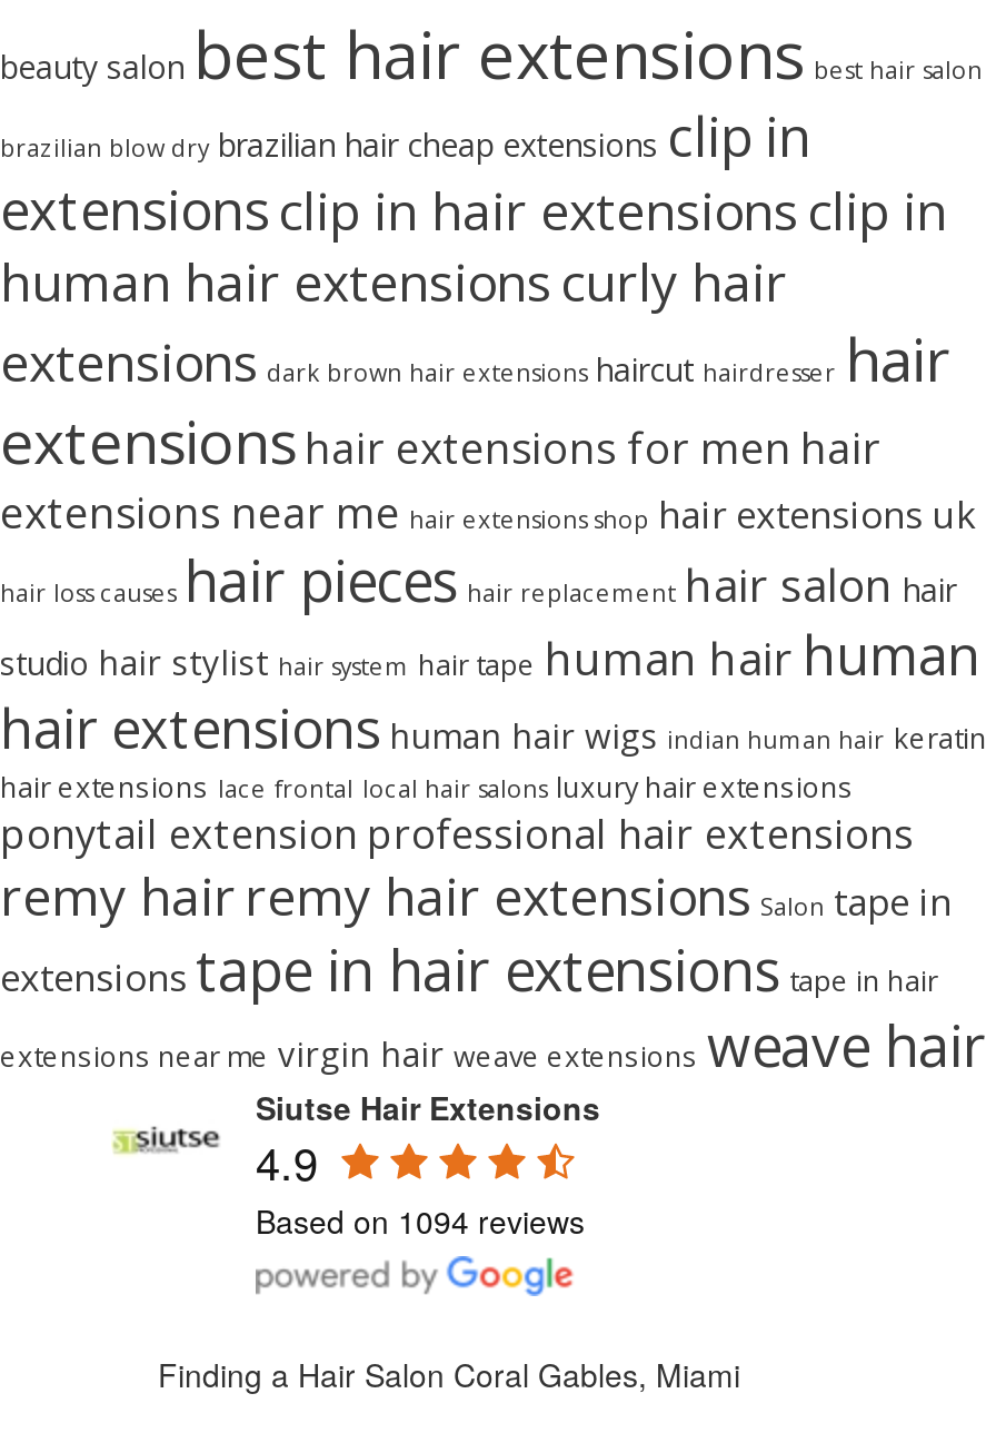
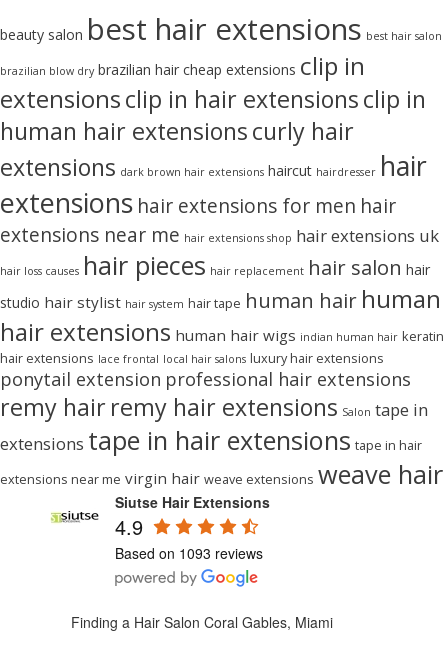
- Based on 1094 reviews
+ Based on 1093 reviews
